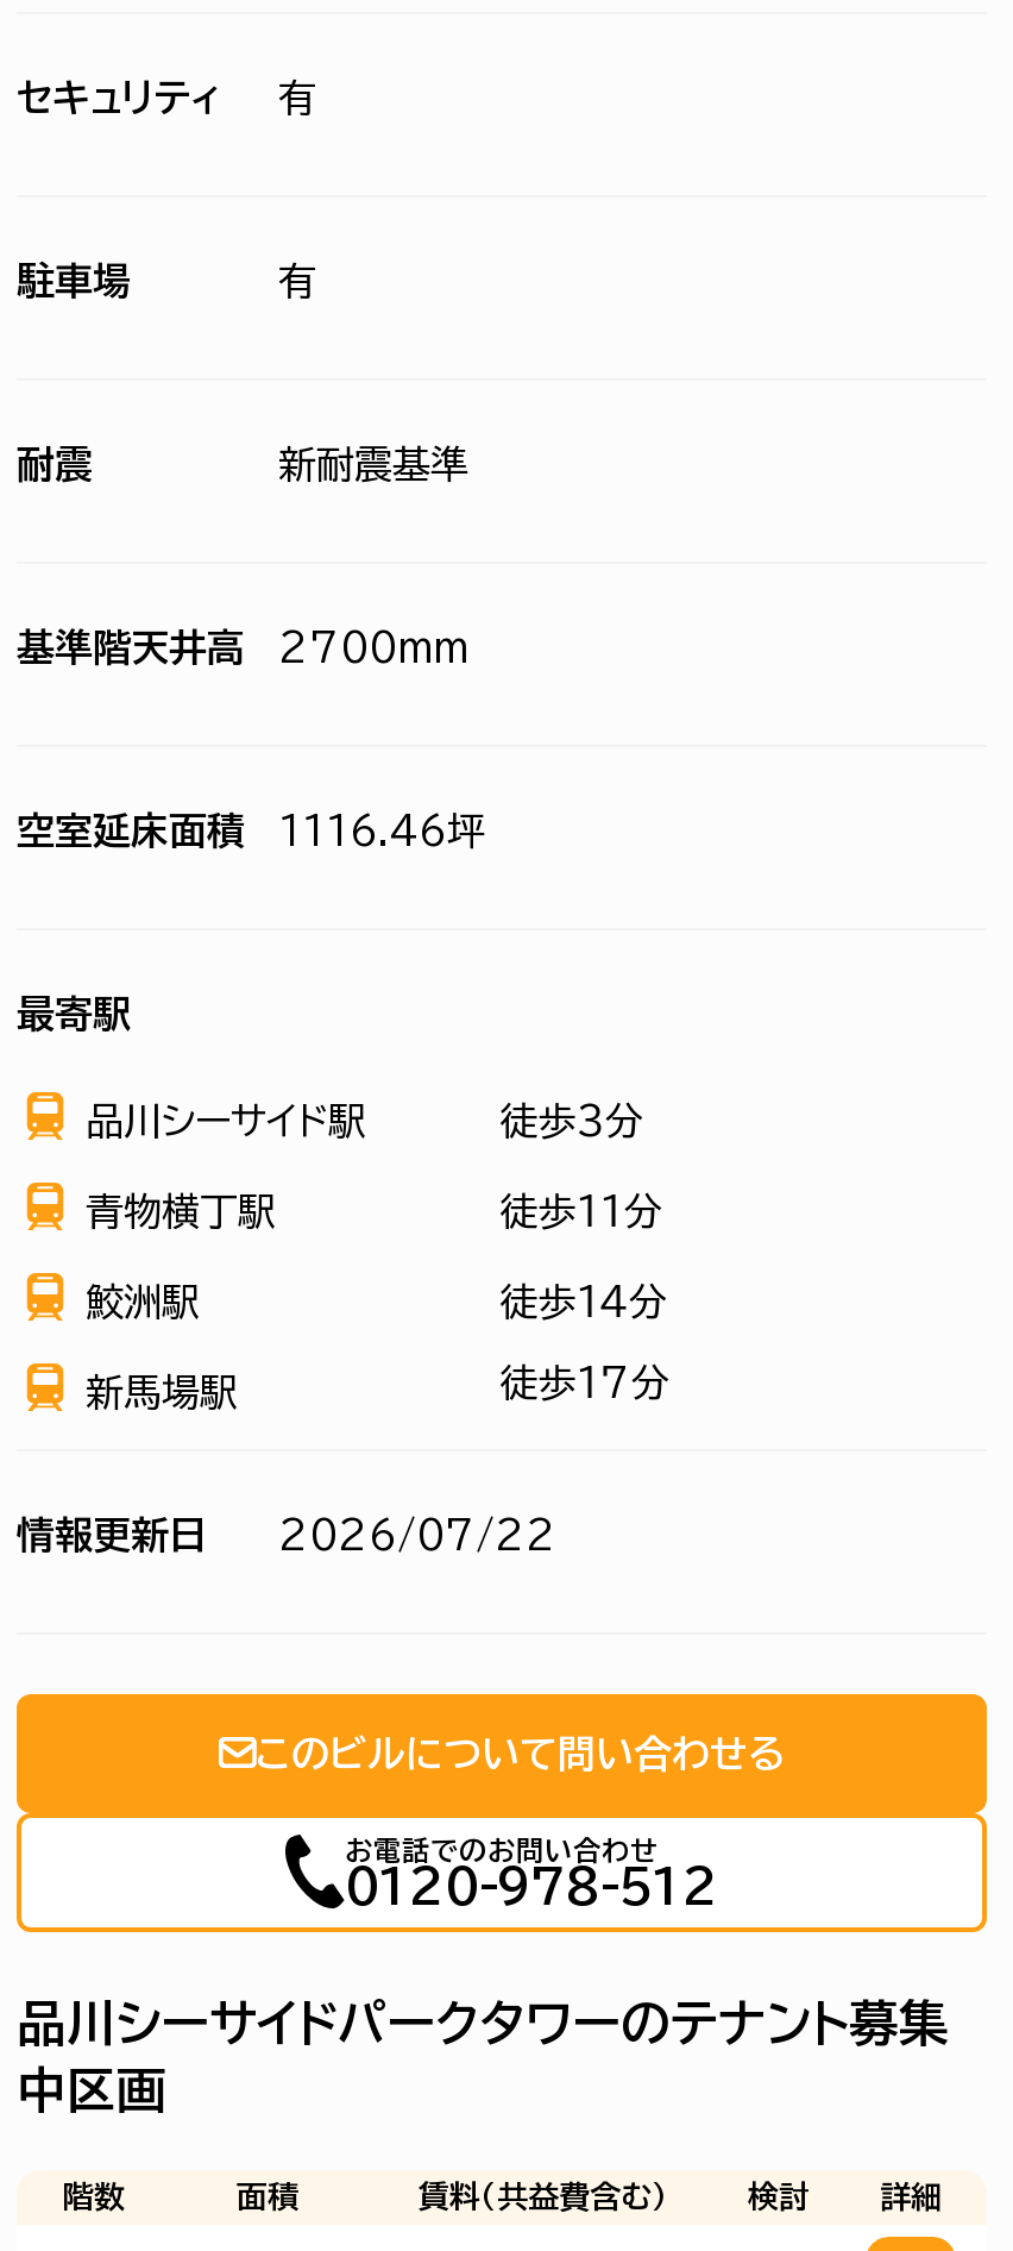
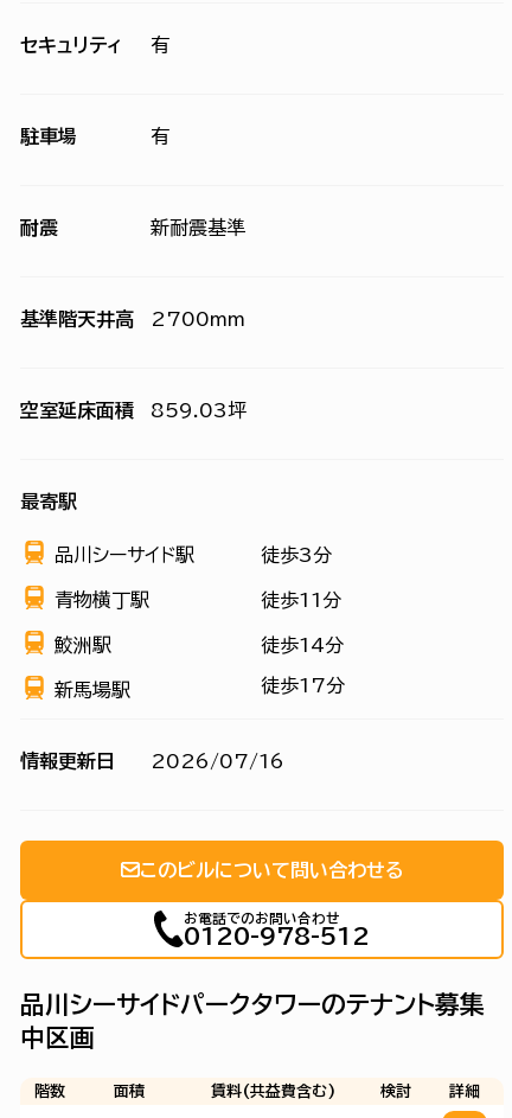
- 空室延床面積 1116.46坪
+ 空室延床面積 859.03坪

- 情報更新日 2026/07/22
+ 情報更新日 2026/07/16
